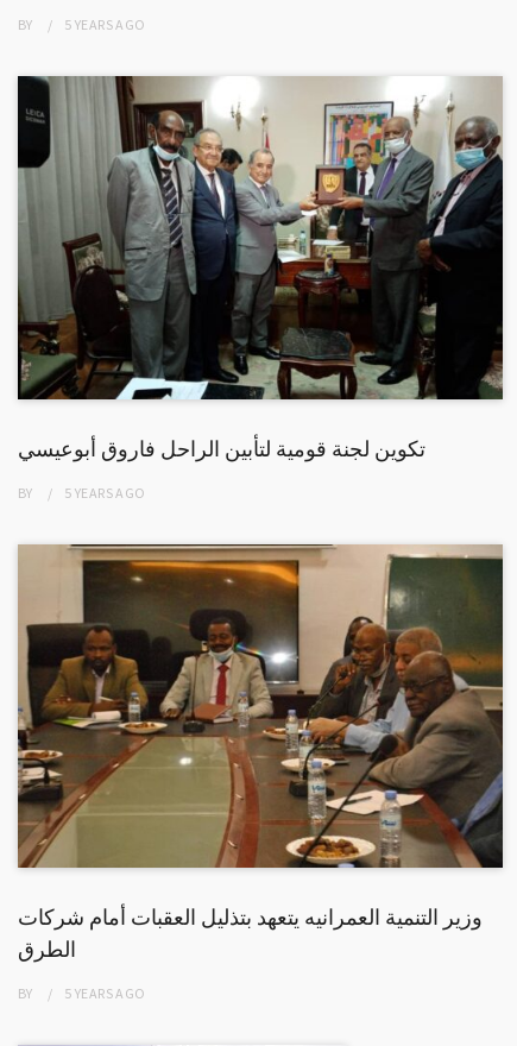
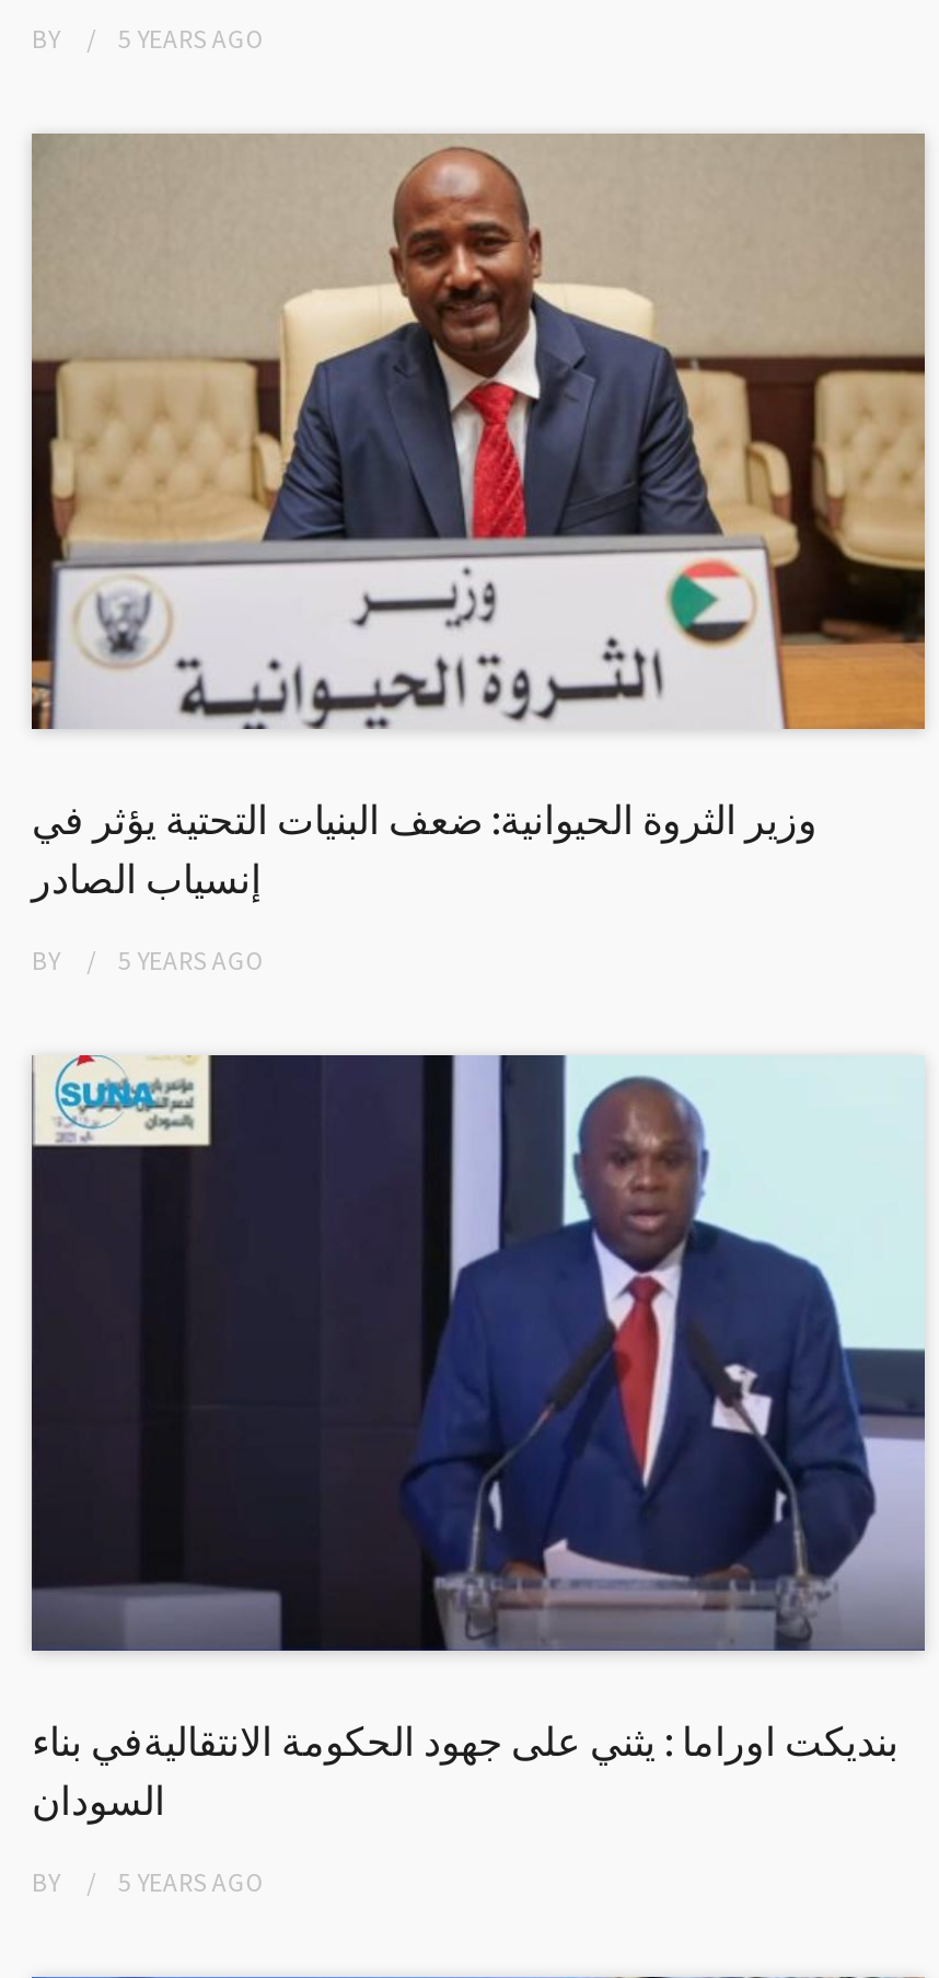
- [image]
- تكوين لجنة قومية لتأبين الراحل فاروق أبوعيسي
+ [image]
+ وزير الثروة الحيوانية: ضعف البنيات التحتية يؤثر في
+ إنسياب الصادر

- [image]
- وزير التنمية العمرانيه يتعهد بتذليل العقبات أمام شركات
- الطرق
+ [image]
+ بنديكت اوراما : يثني على جهود الحكومة الانتقاليةفي بناء
+ السودان
